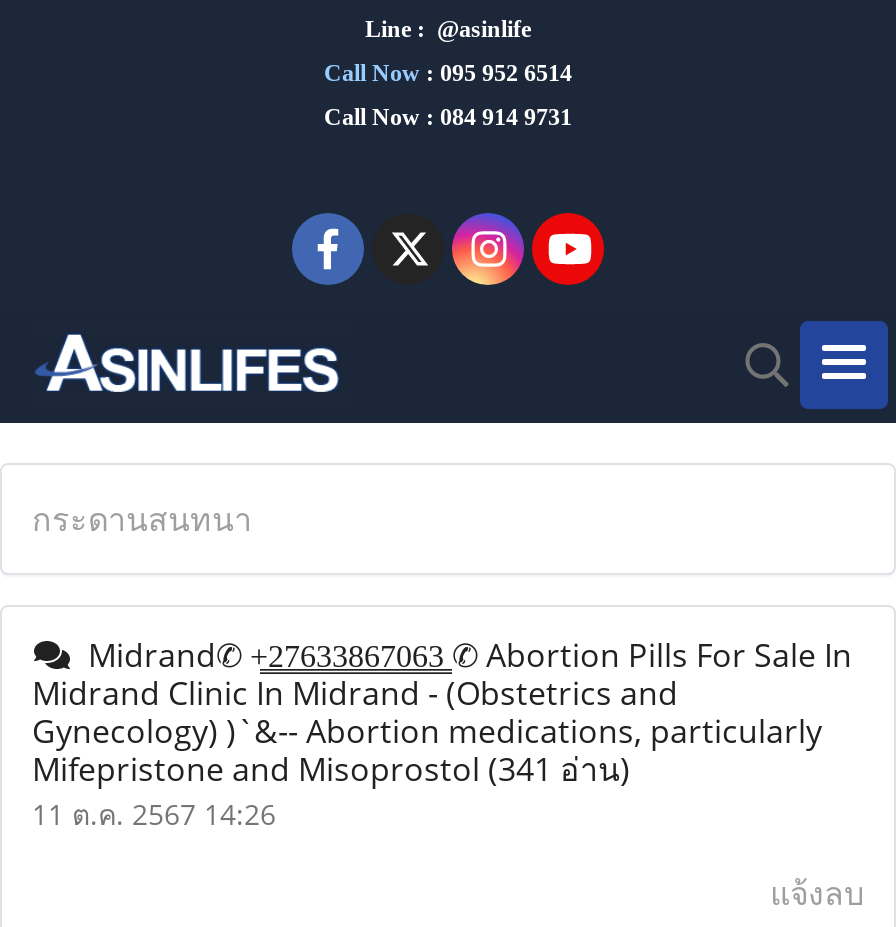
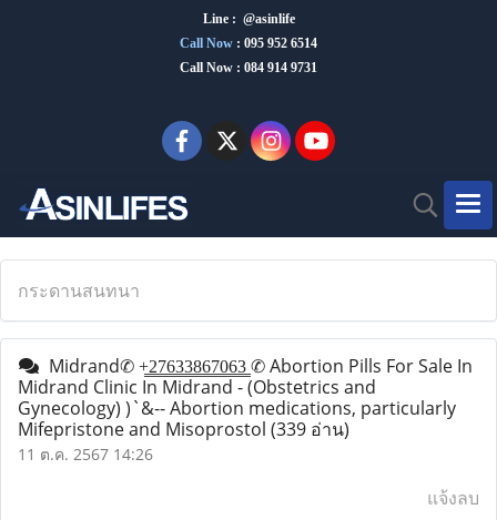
- Mifepristone and Misoprostol (341 อ่าน)
+ Mifepristone and Misoprostol (339 อ่าน)
